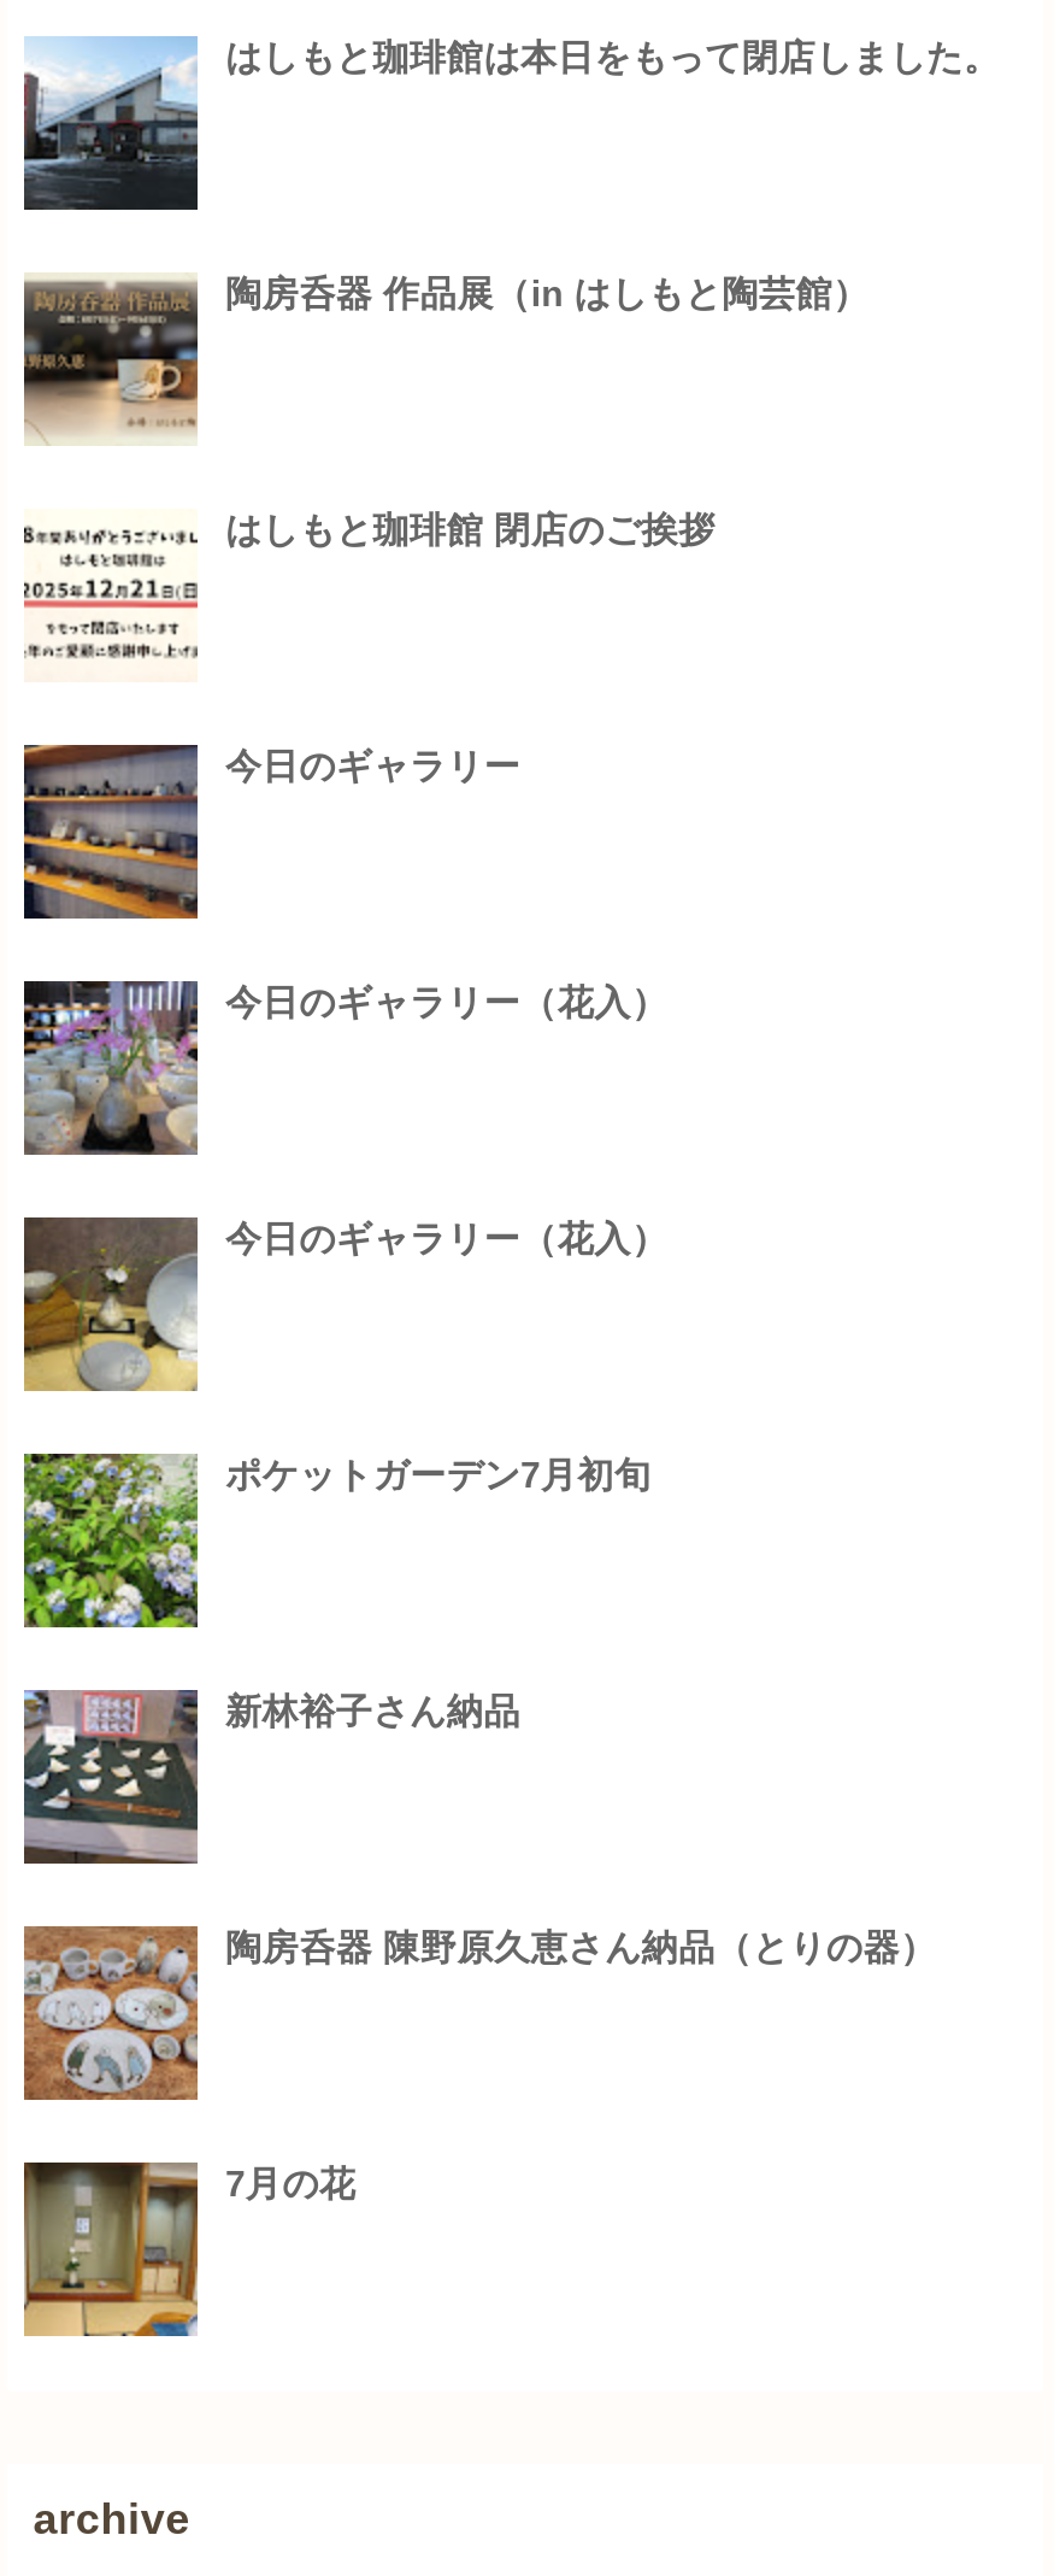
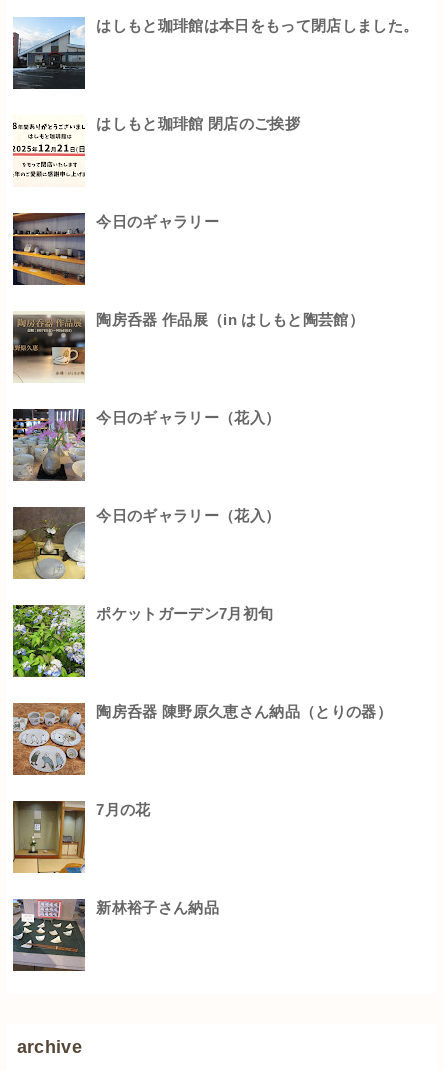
moved down: [image] | 陶房呑器 作品展（in はしもと陶芸館）

moved up: [image] | はしもと珈琲館 閉店のご挨拶 | 今日のギャラリー

moved up: [image]

moved down: [image] | 新林裕子さん納品

moved up: [image] | 陶房呑器 陳野原久恵さん納品（とりの器） | 7月の花

moved up: [image]
